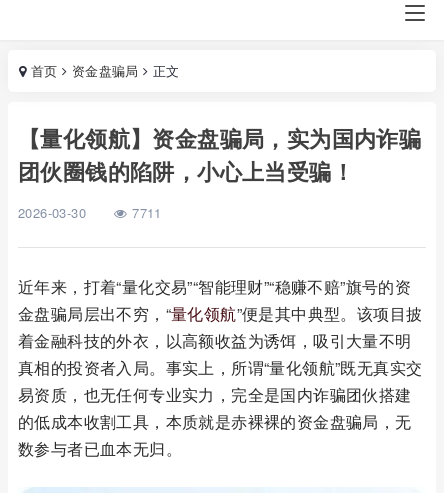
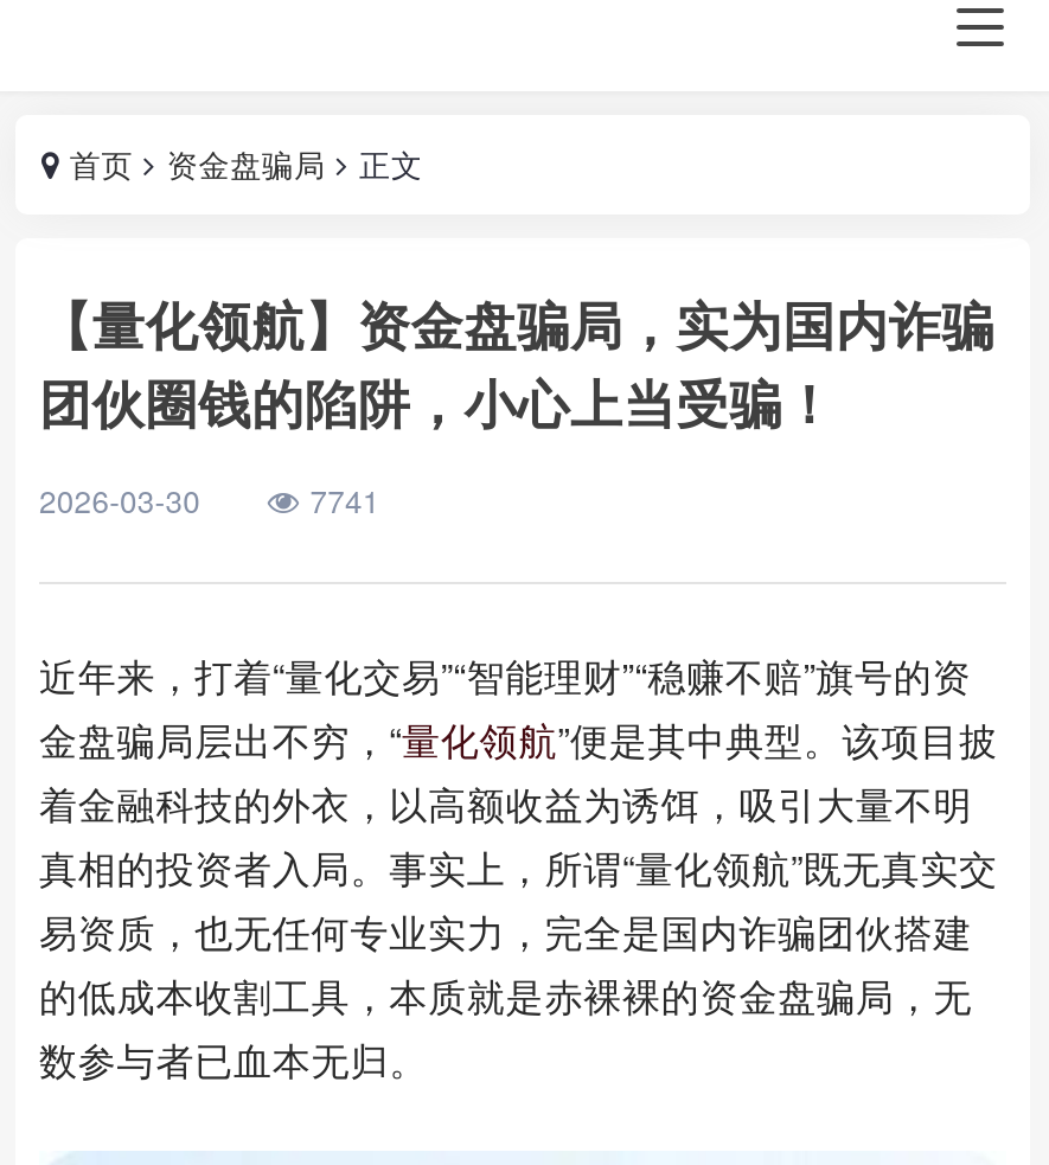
- 7711
+ 7741
